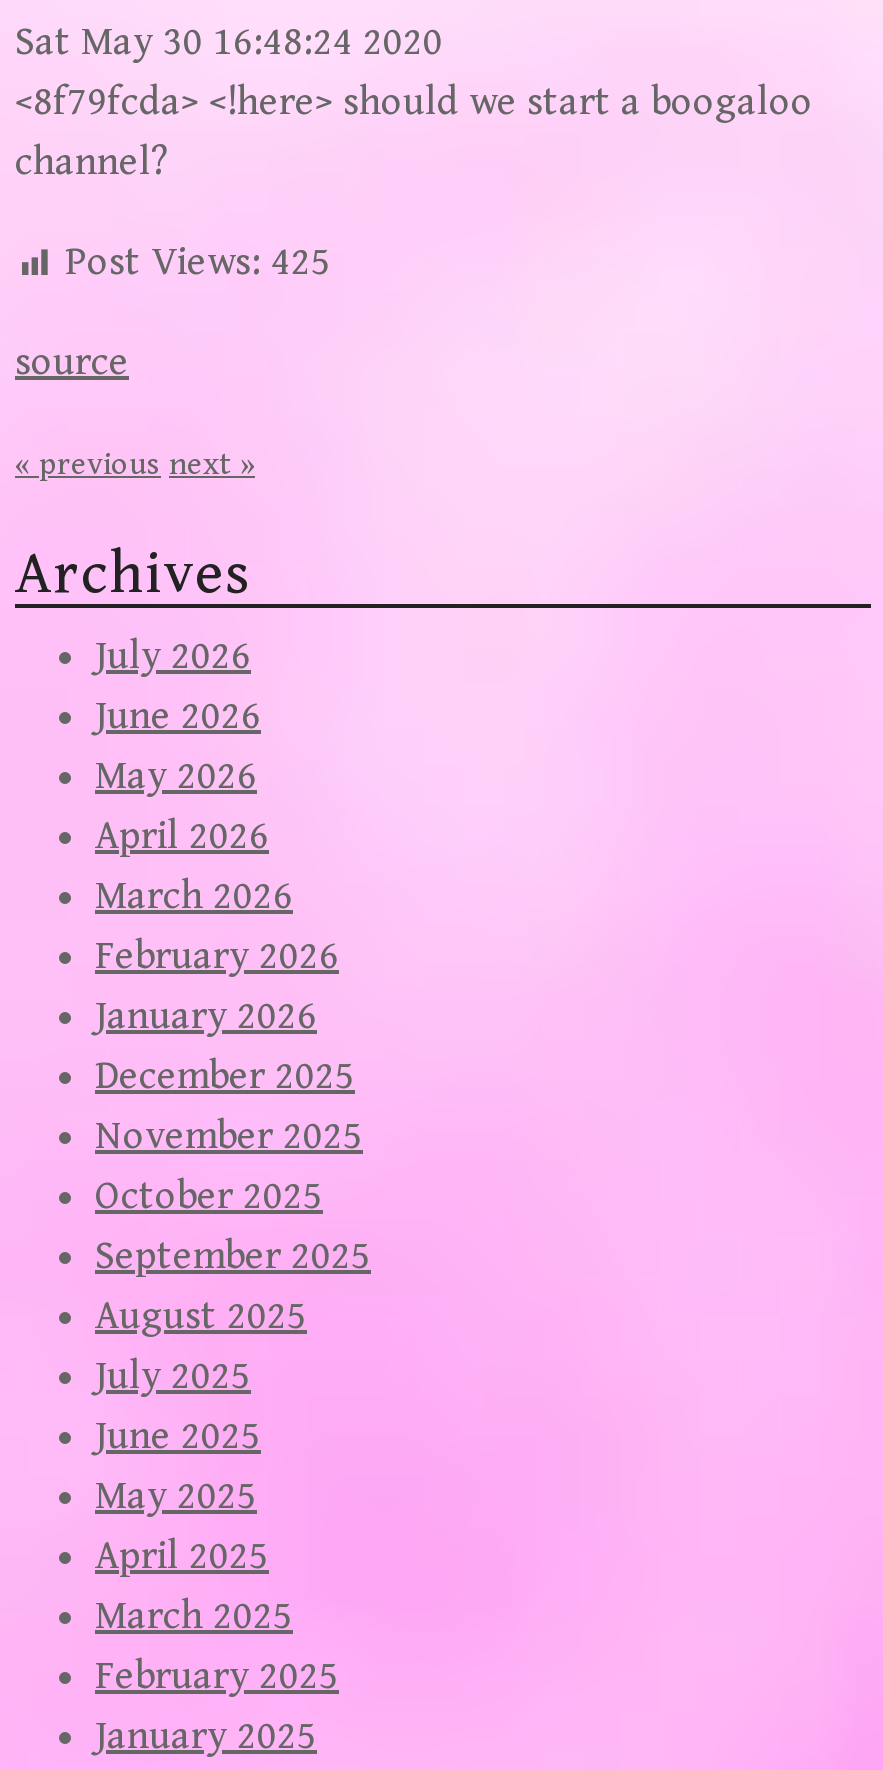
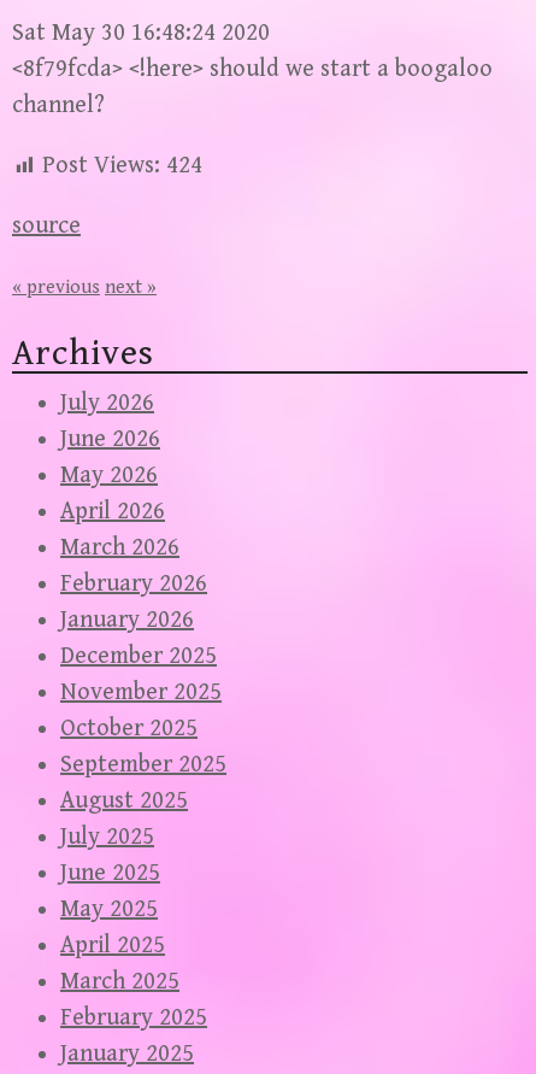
- Post Views: 425
+ Post Views: 424
